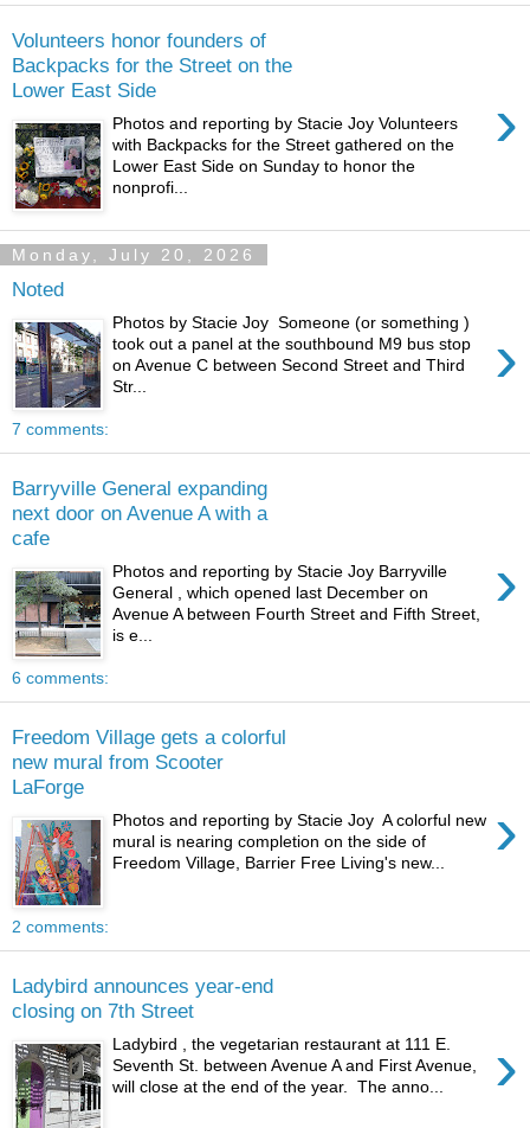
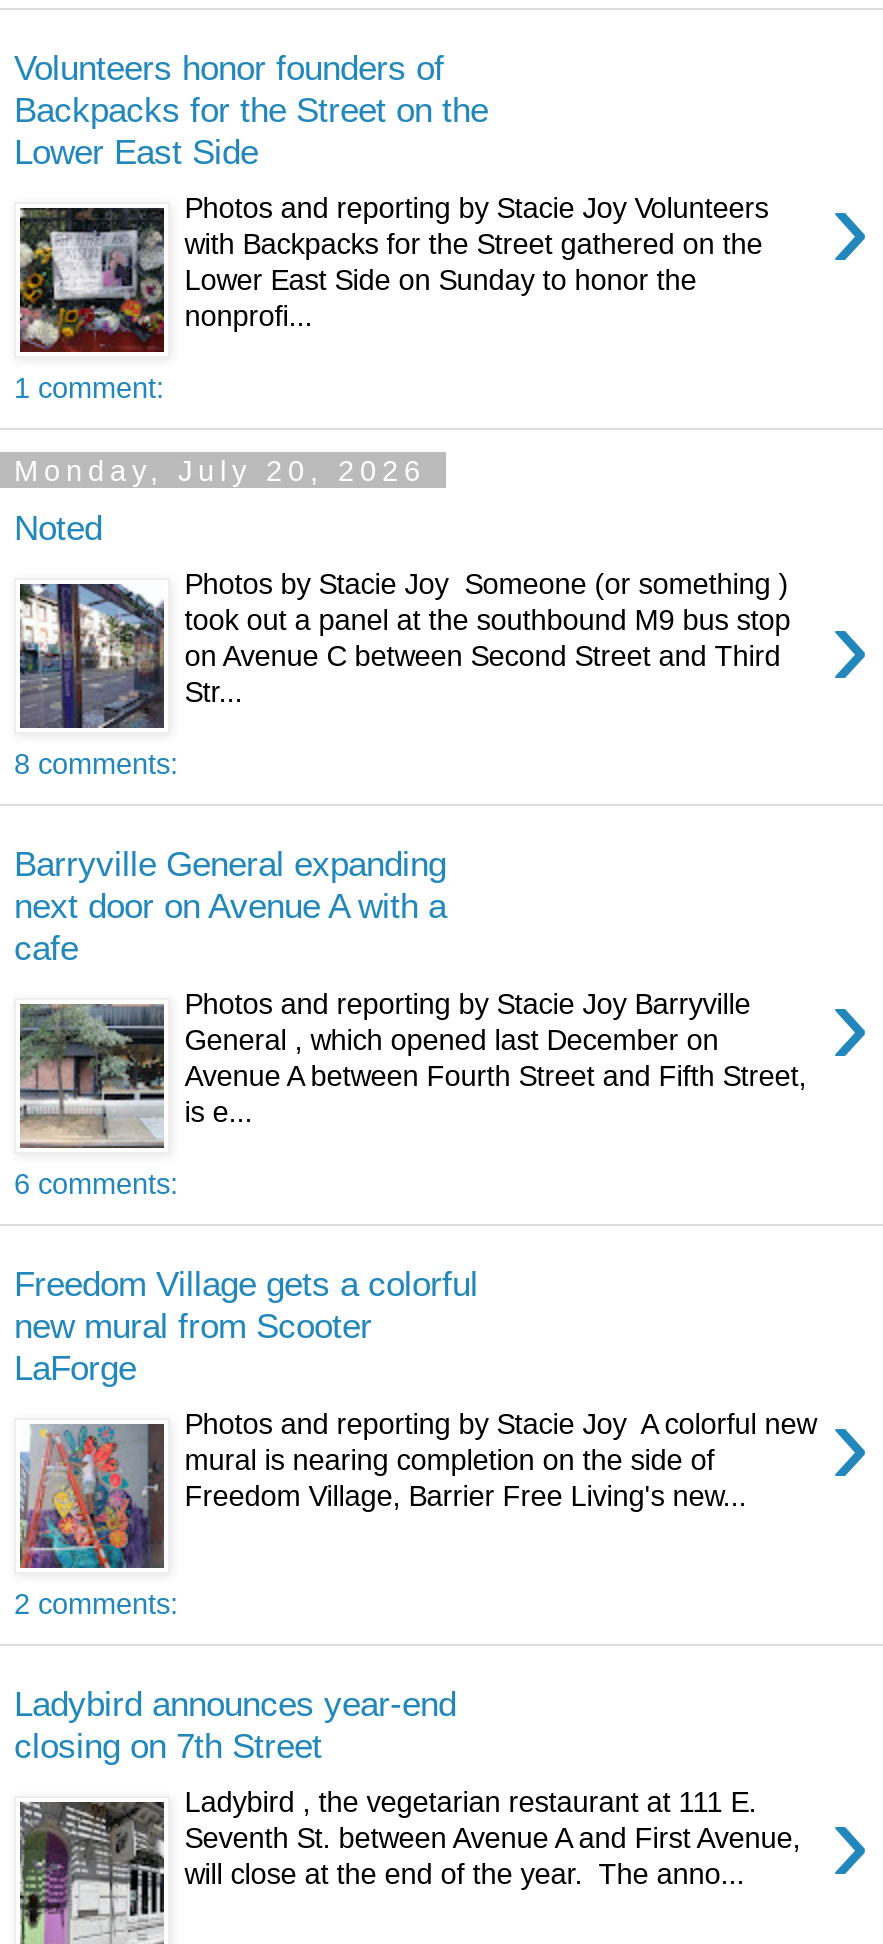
+ 1 comment:

- 7 comments:
+ 8 comments:
